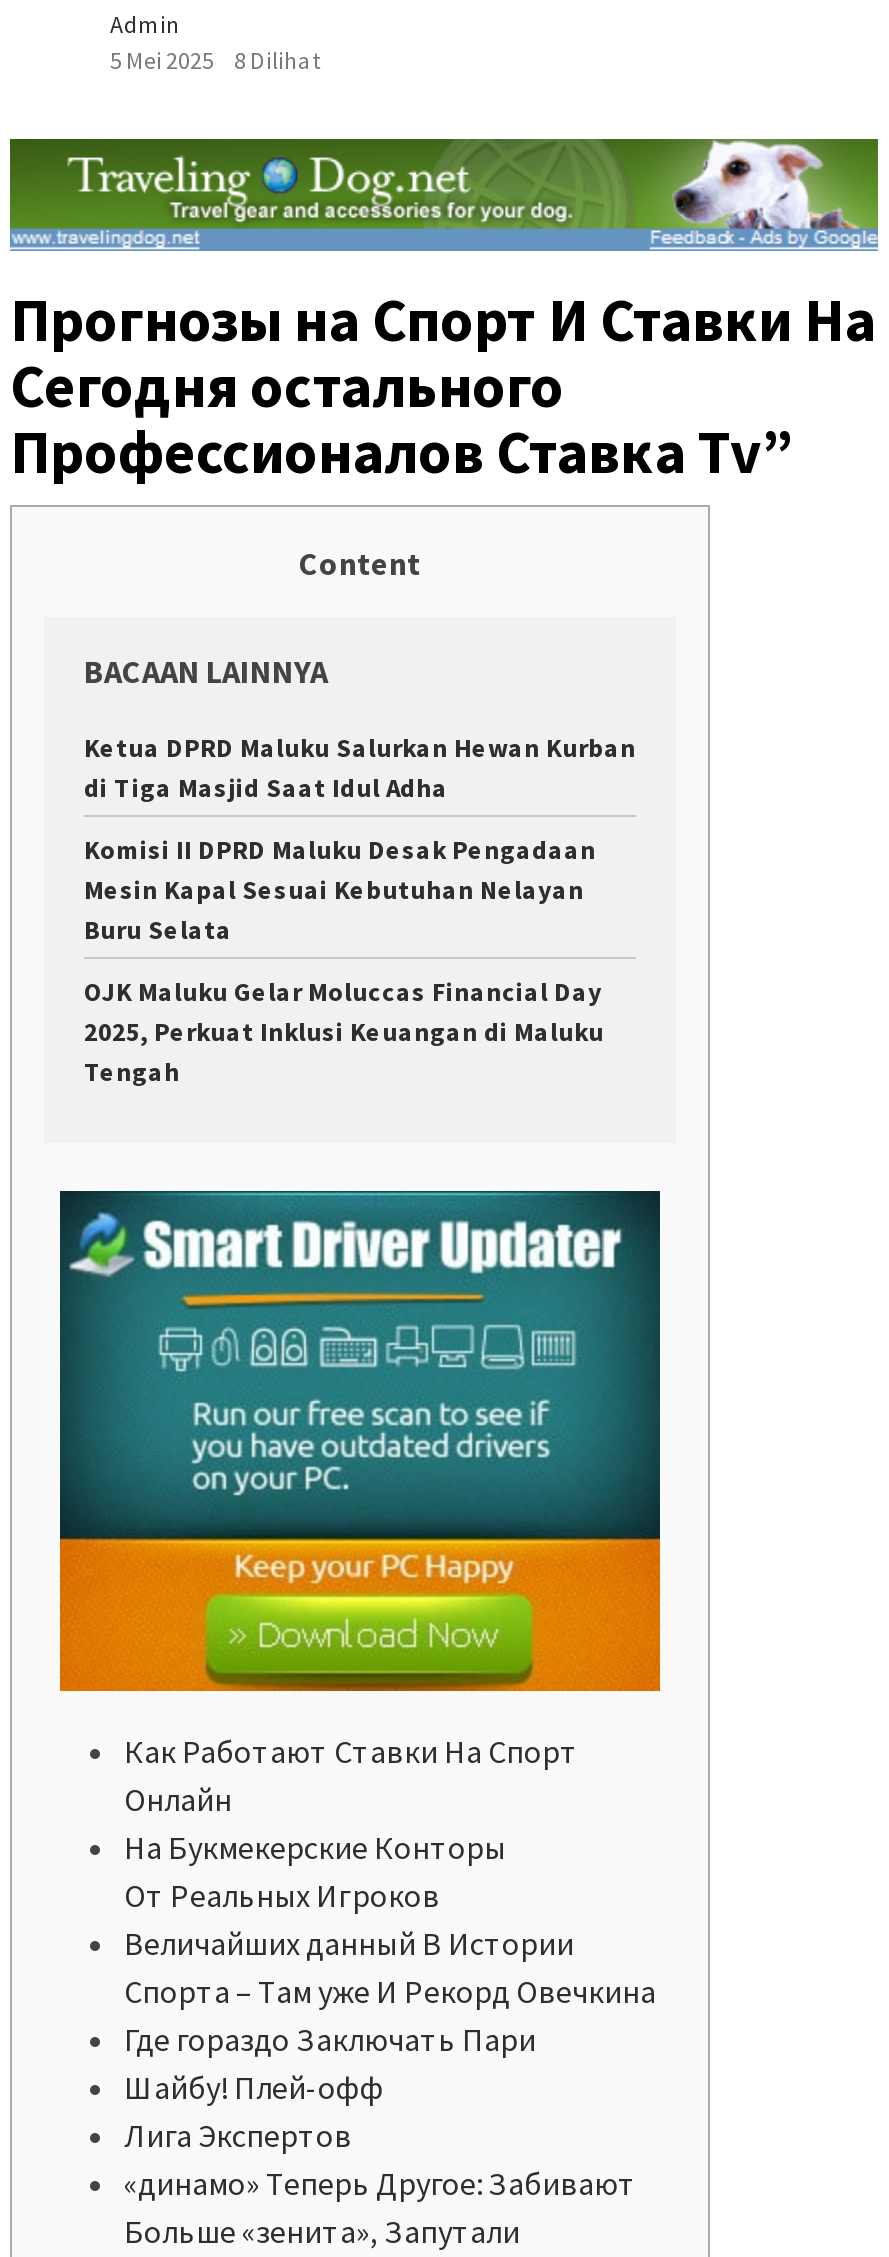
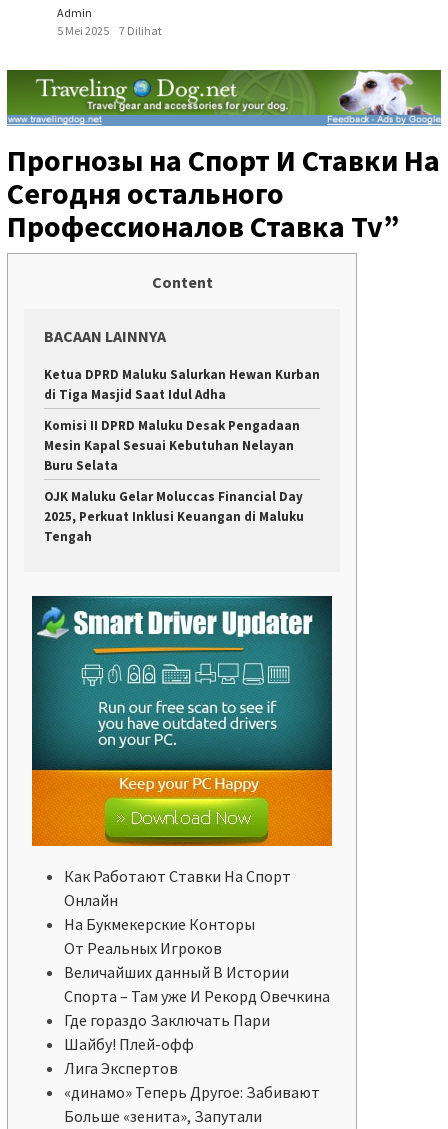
- 5 Mei 2025 8 Dilihat
+ 5 Mei 2025 7 Dilihat
